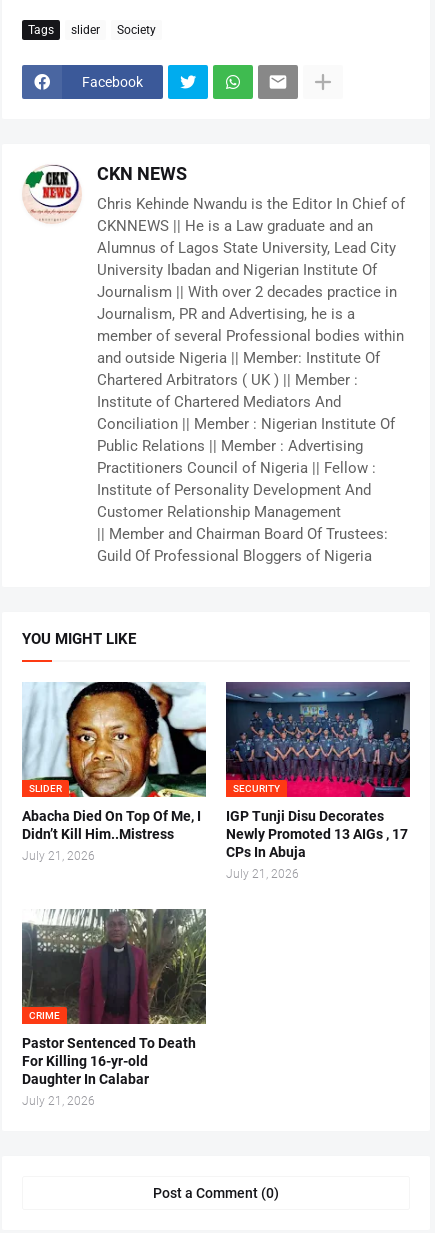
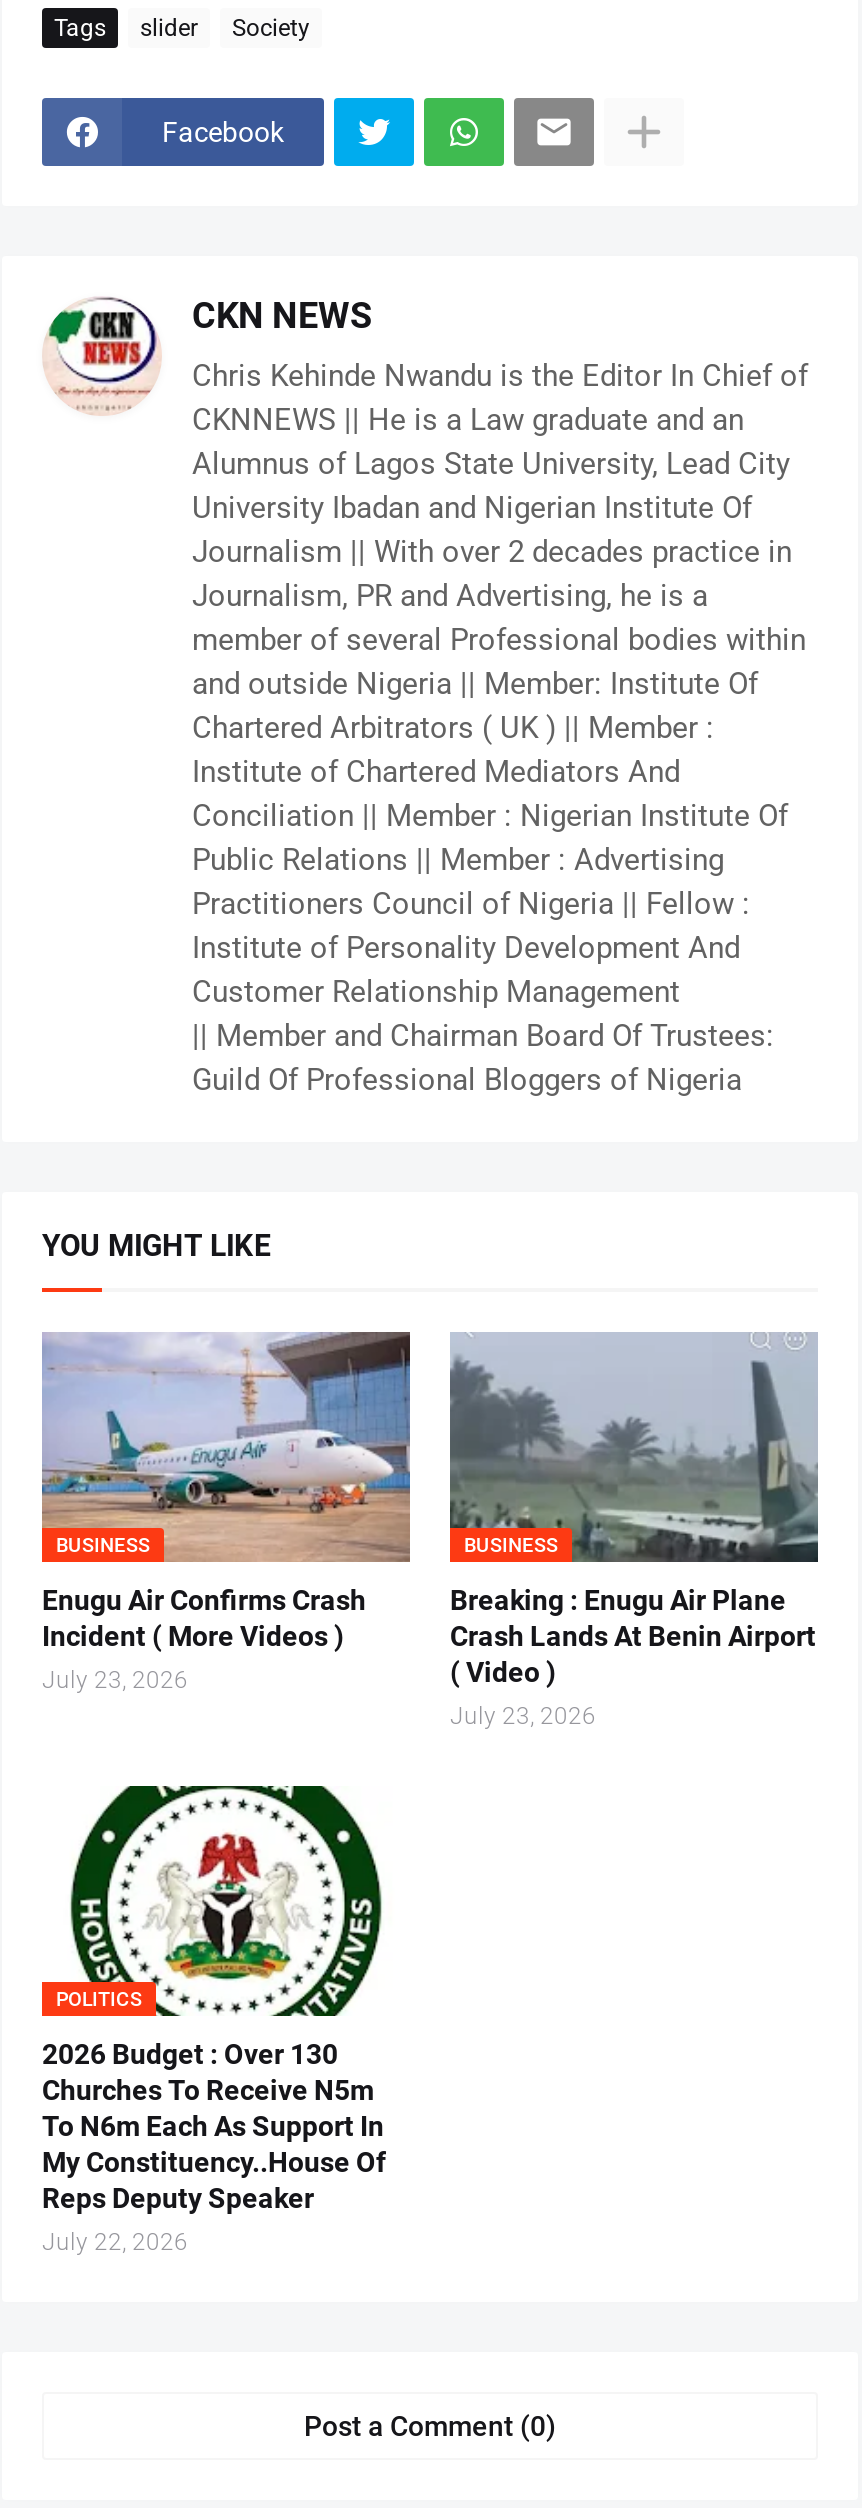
- [image]
- SLIDER
+ [image]
+ BUSINESS

- [image]
- SECURITY
+ [image]
+ BUSINESS

- Abacha Died On Top Of Me, I
- Didn’t Kill Him..Mistress
- July 21, 2026
+ Enugu Air Confirms Crash
+ Incident ( More Videos )
+ July 23, 2026

- IGP Tunji Disu Decorates
- Newly Promoted 13 AIGs , 17
- CPs In Abuja
- July 21, 2026
+ Breaking : Enugu Air Plane
+ Crash Lands At Benin Airport
+ ( Video )
+ July 23, 2026

- [image]
- CRIME
+ [image]
+ POLITICS

- Pastor Sentenced To Death
- For Killing 16-yr-old
- Daughter In Calabar
- July 21, 2026
+ 2026 Budget : Over 130
+ Churches To Receive N5m
+ To N6m Each As Support In
+ My Constituency..House Of
+ Reps Deputy Speaker
+ July 22, 2026
